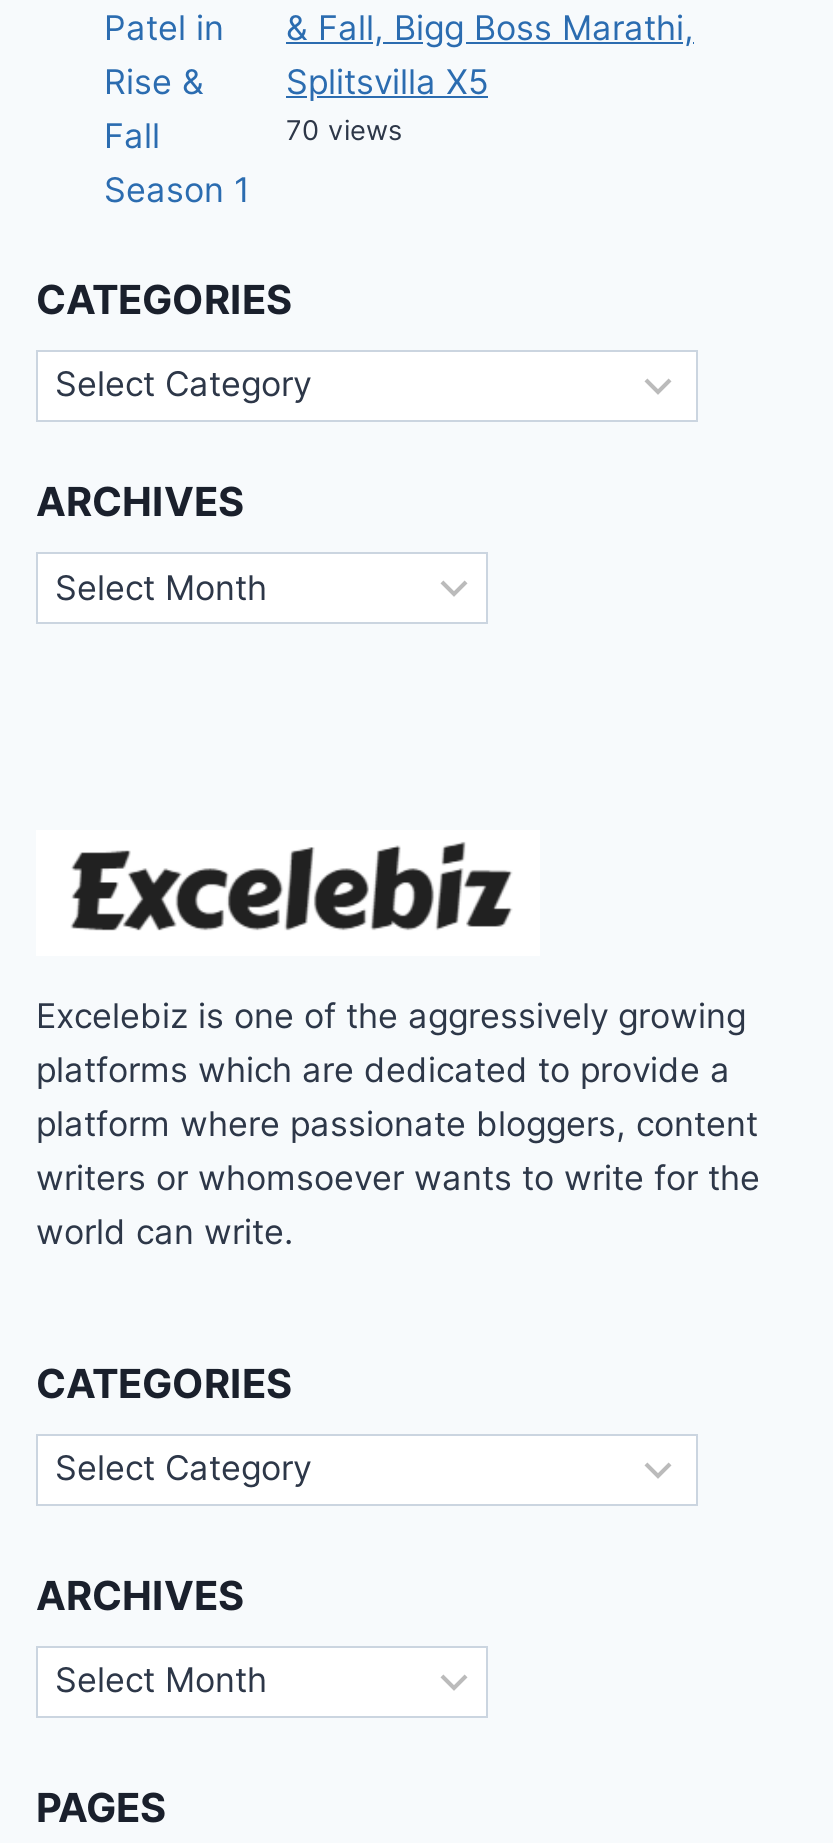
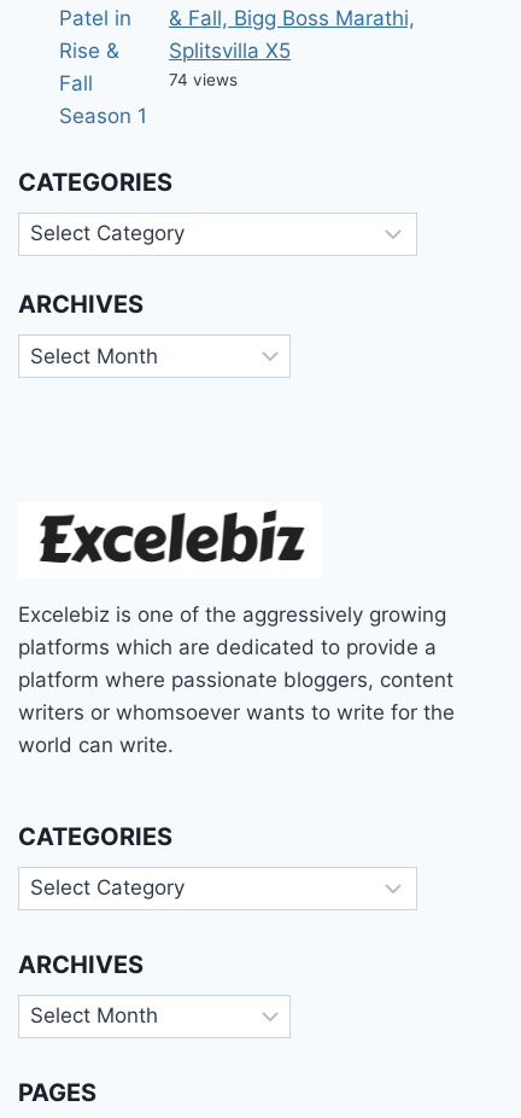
- 70 views
+ 74 views
